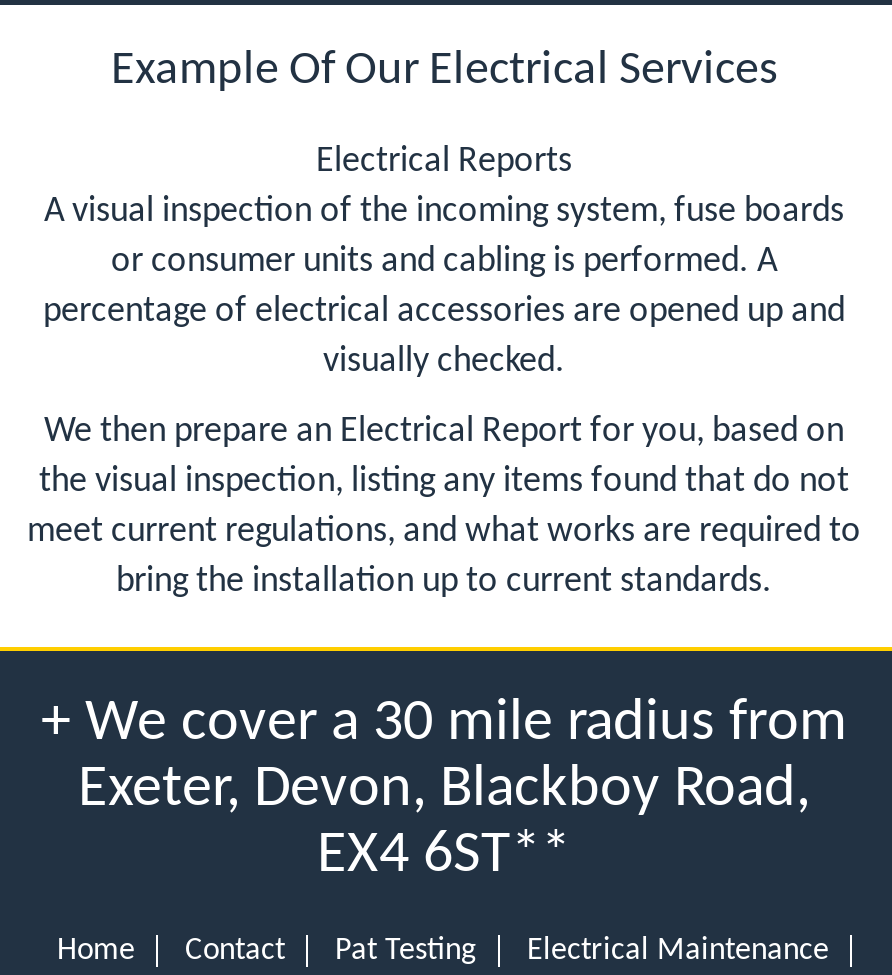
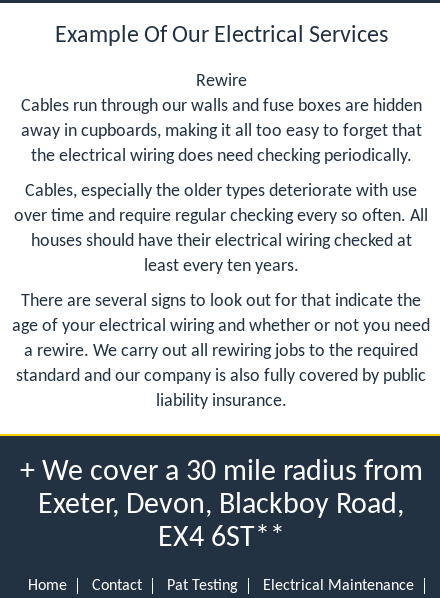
- Electrical Reports
- A visual inspection of the incoming system, fuse boards
- or consumer units and cabling is performed. A
- percentage of electrical accessories are opened up and
- visually checked.
- We then prepare an Electrical Report for you, based on
- the visual inspection, listing any items found that do not
- meet current regulations, and what works are required to
- bring the installation up to current standards.
+ Rewire
+ Cables run through our walls and fuse boxes are hidden
+ away in cupboards, making it all too easy to forget that
+ the electrical wiring does need checking periodically.
+ Cables, especially the older types deteriorate with use
+ over time and require regular checking every so often. All
+ houses should have their electrical wiring checked at
+ least every ten years.
+ There are several signs to look out for that indicate the
+ age of your electrical wiring and whether or not you need
+ a rewire. We carry out all rewiring jobs to the required
+ standard and our company is also fully covered by public
+ liability insurance.
